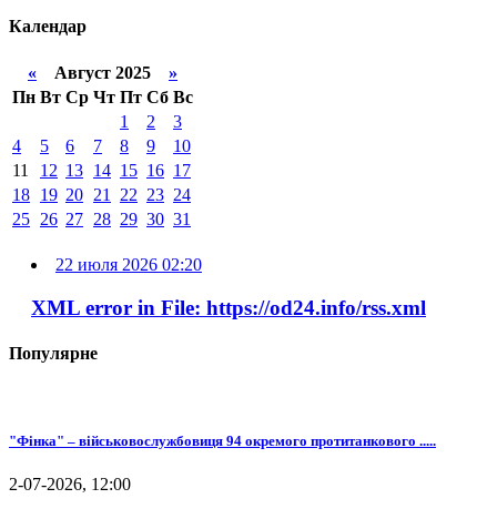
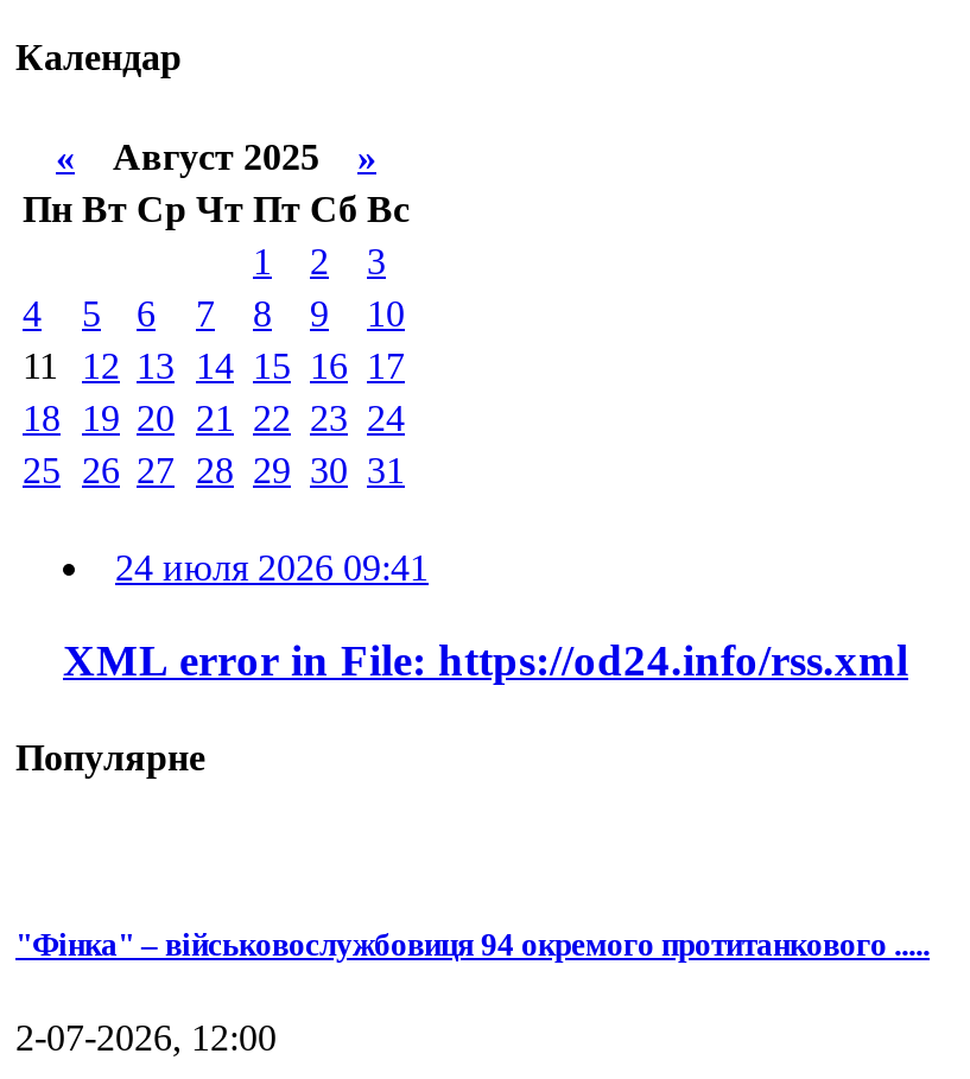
- 22 июля 2026 02:20
+ 24 июля 2026 09:41
